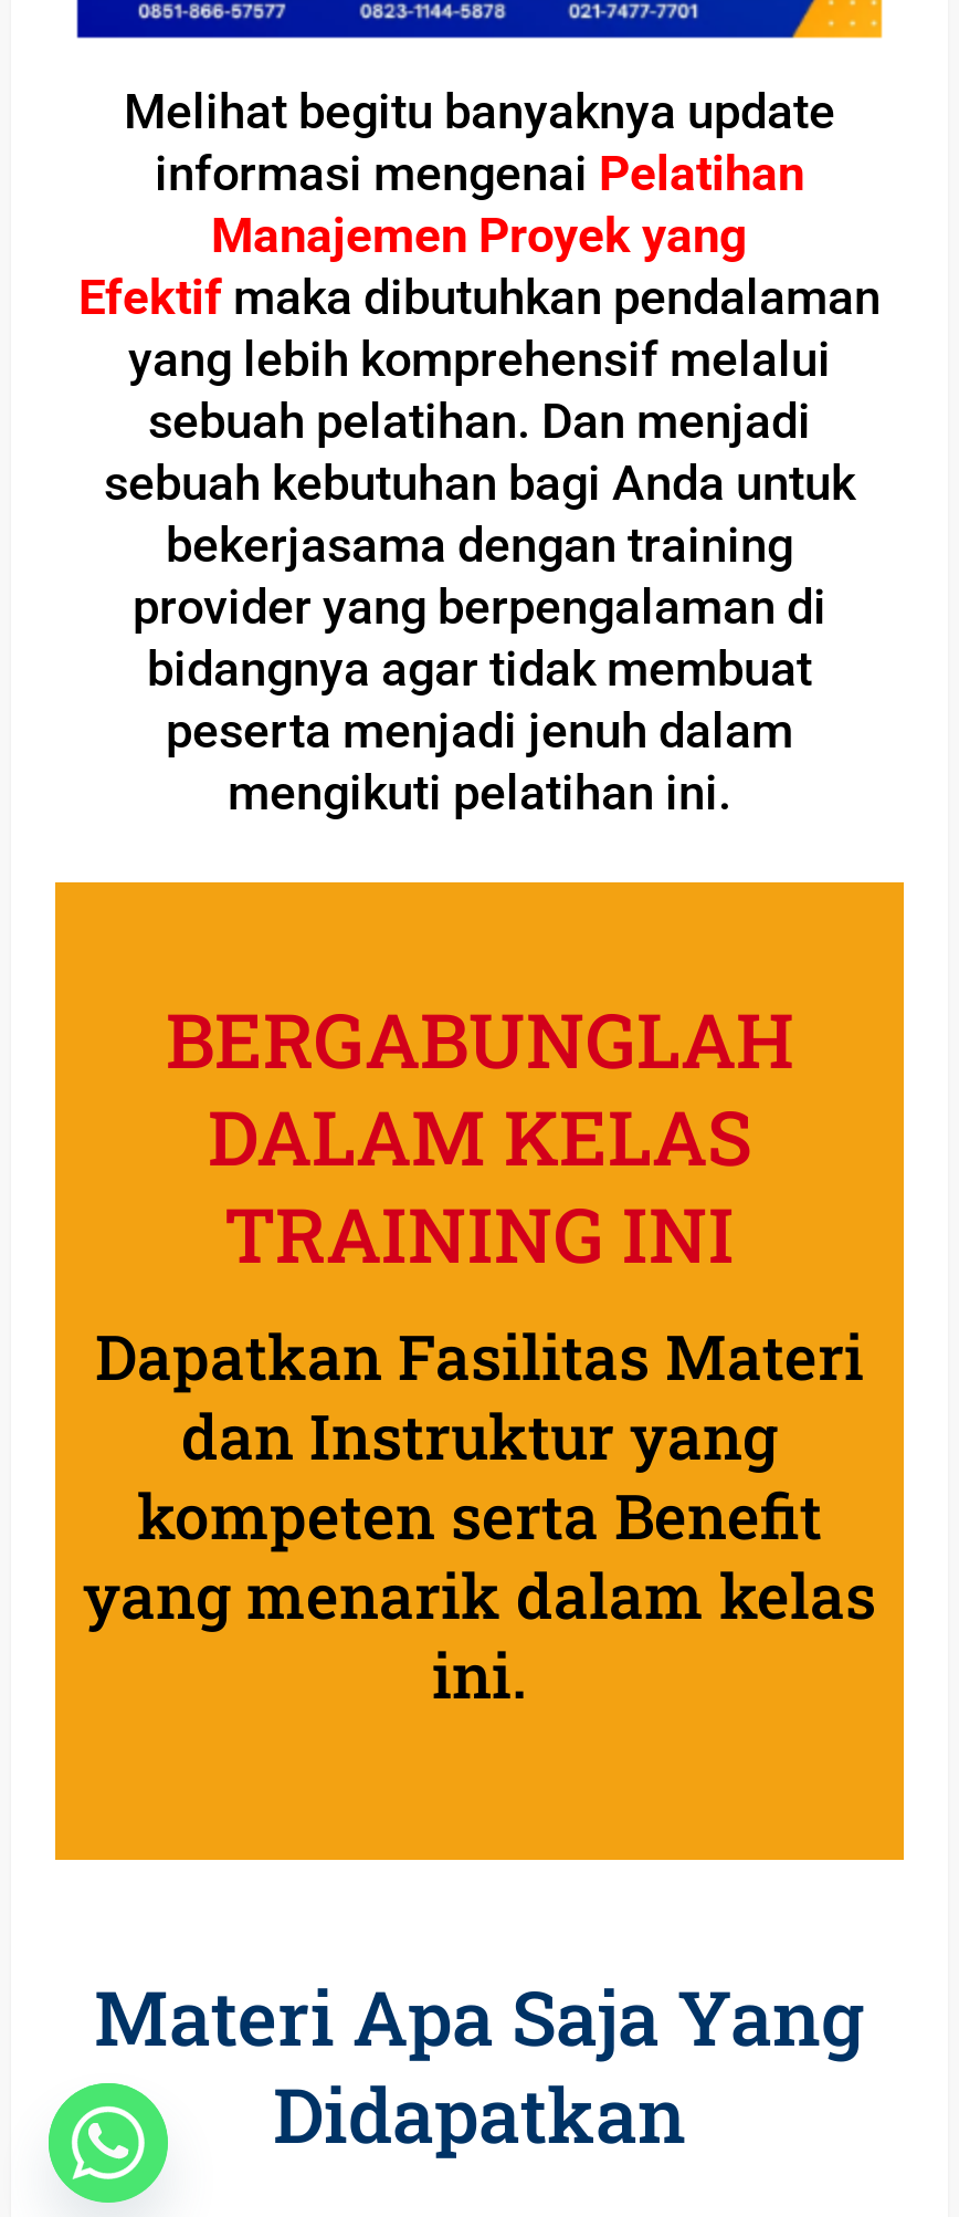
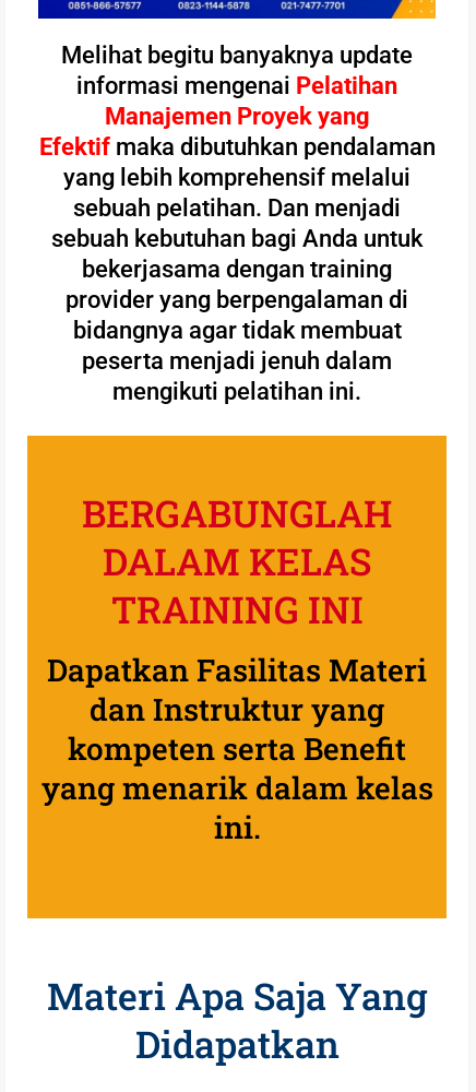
- [image]
